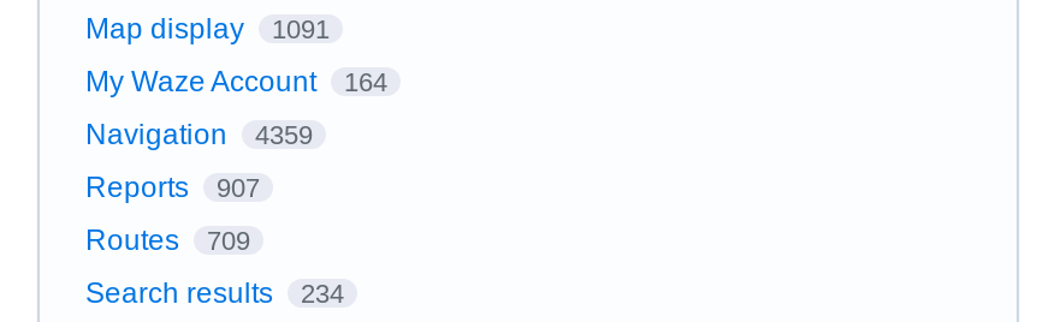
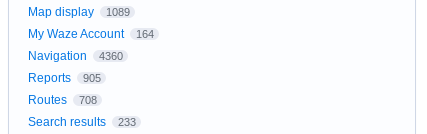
- Map display 1091
+ Map display 1089

- Navigation 4359
+ Navigation 4360

- Reports 907
+ Reports 905

- Routes 709
+ Routes 708

- Search results 234
+ Search results 233
